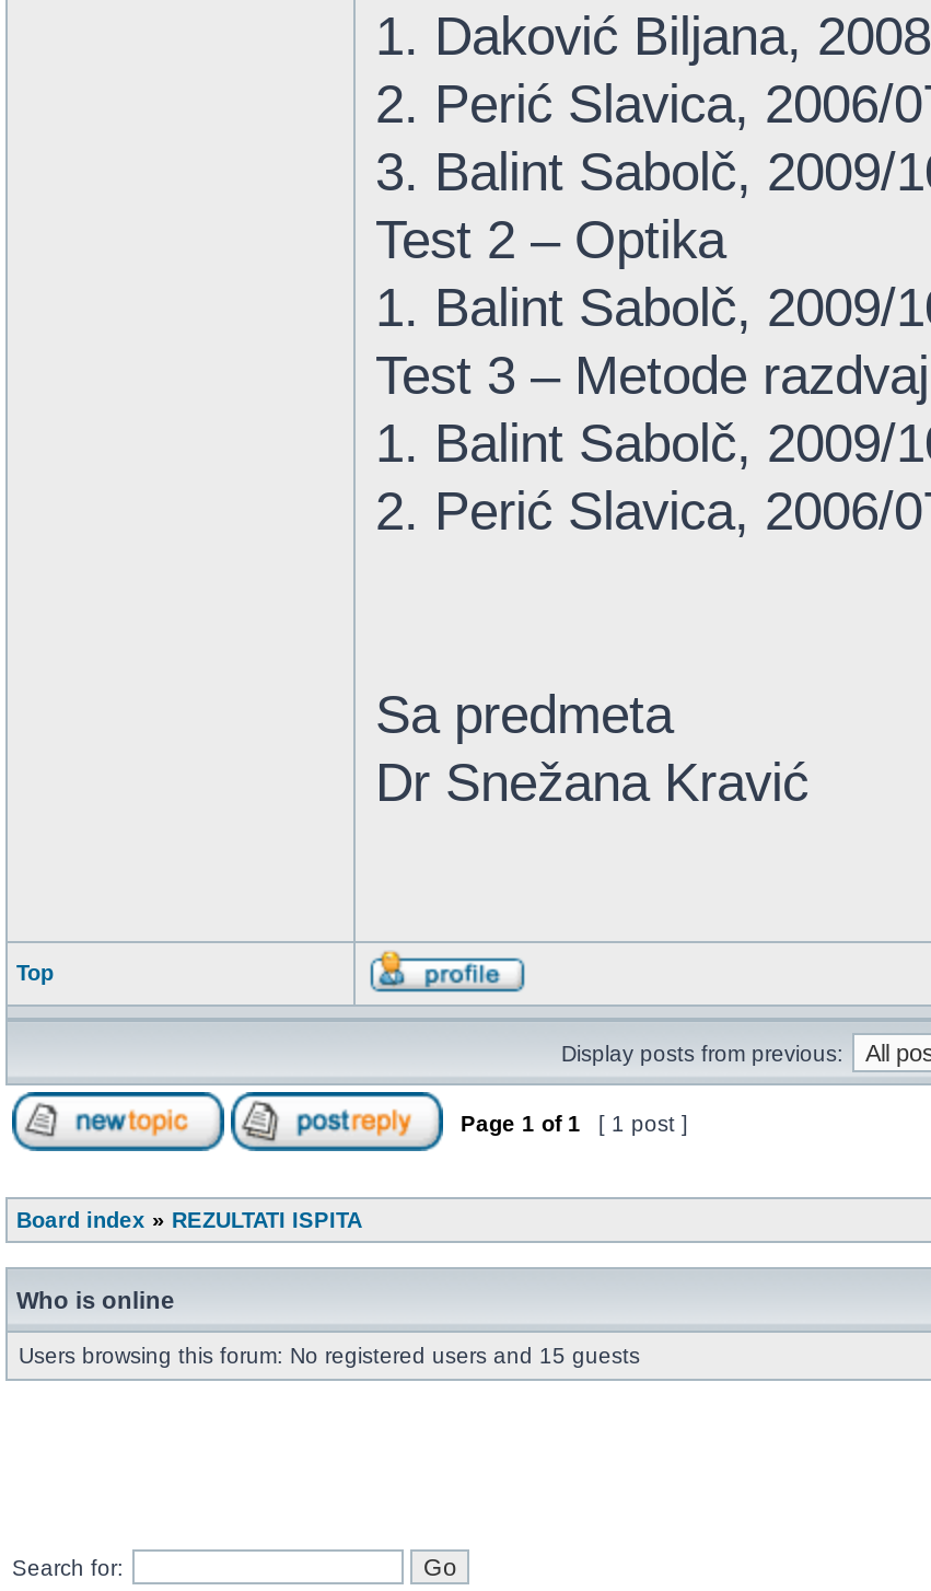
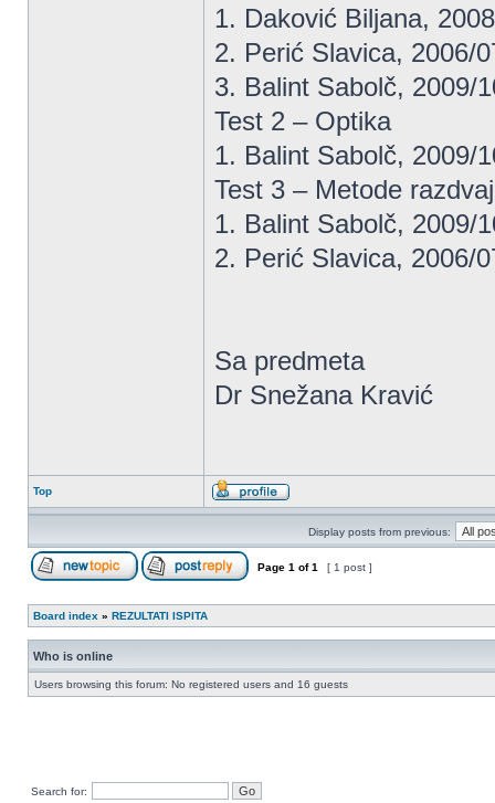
- Users browsing this forum: No registered users and 15 guests
+ Users browsing this forum: No registered users and 16 guests
